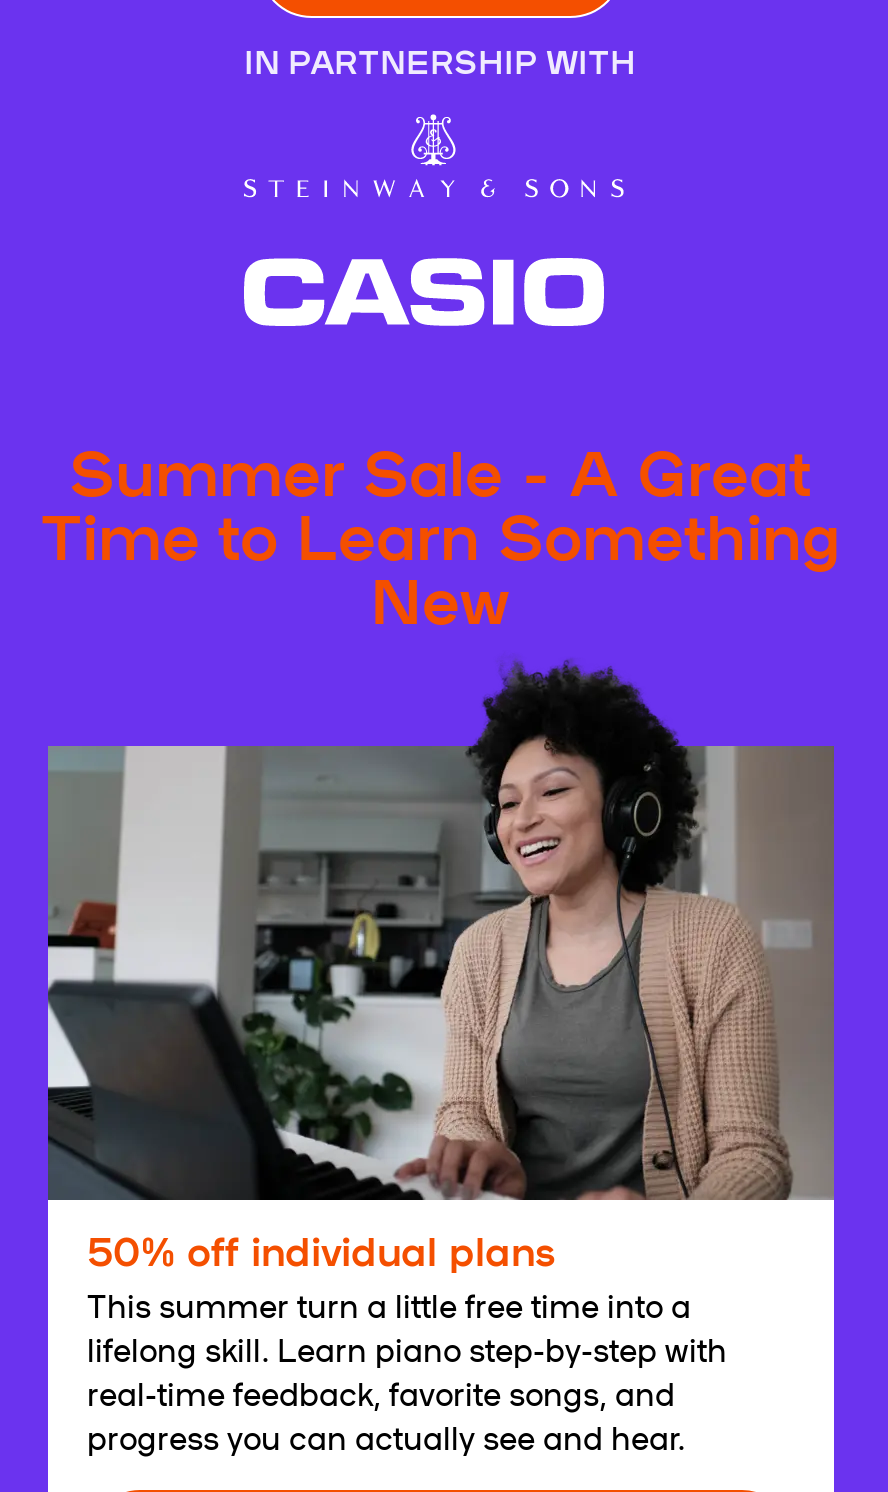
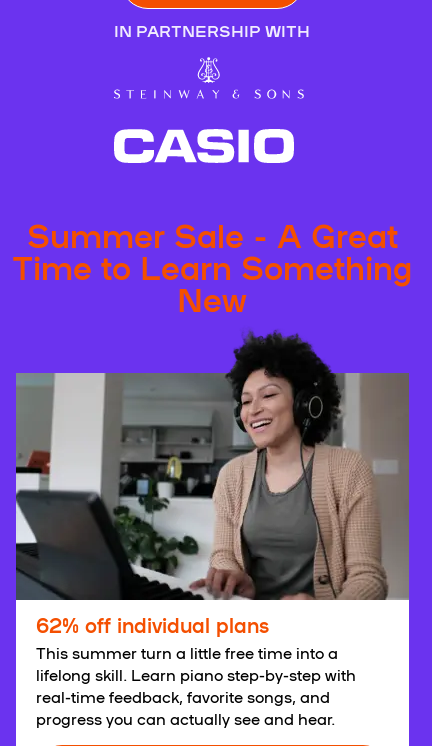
- 50% off individual plans
+ 62% off individual plans
